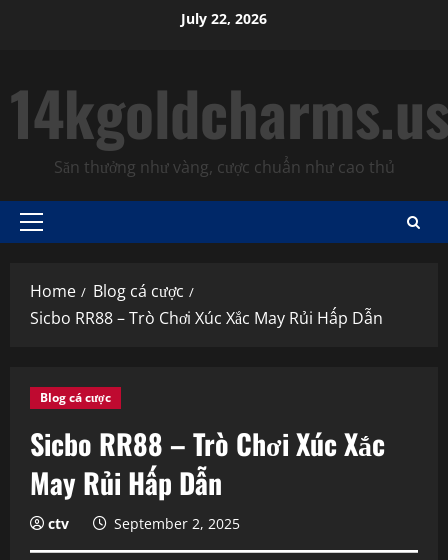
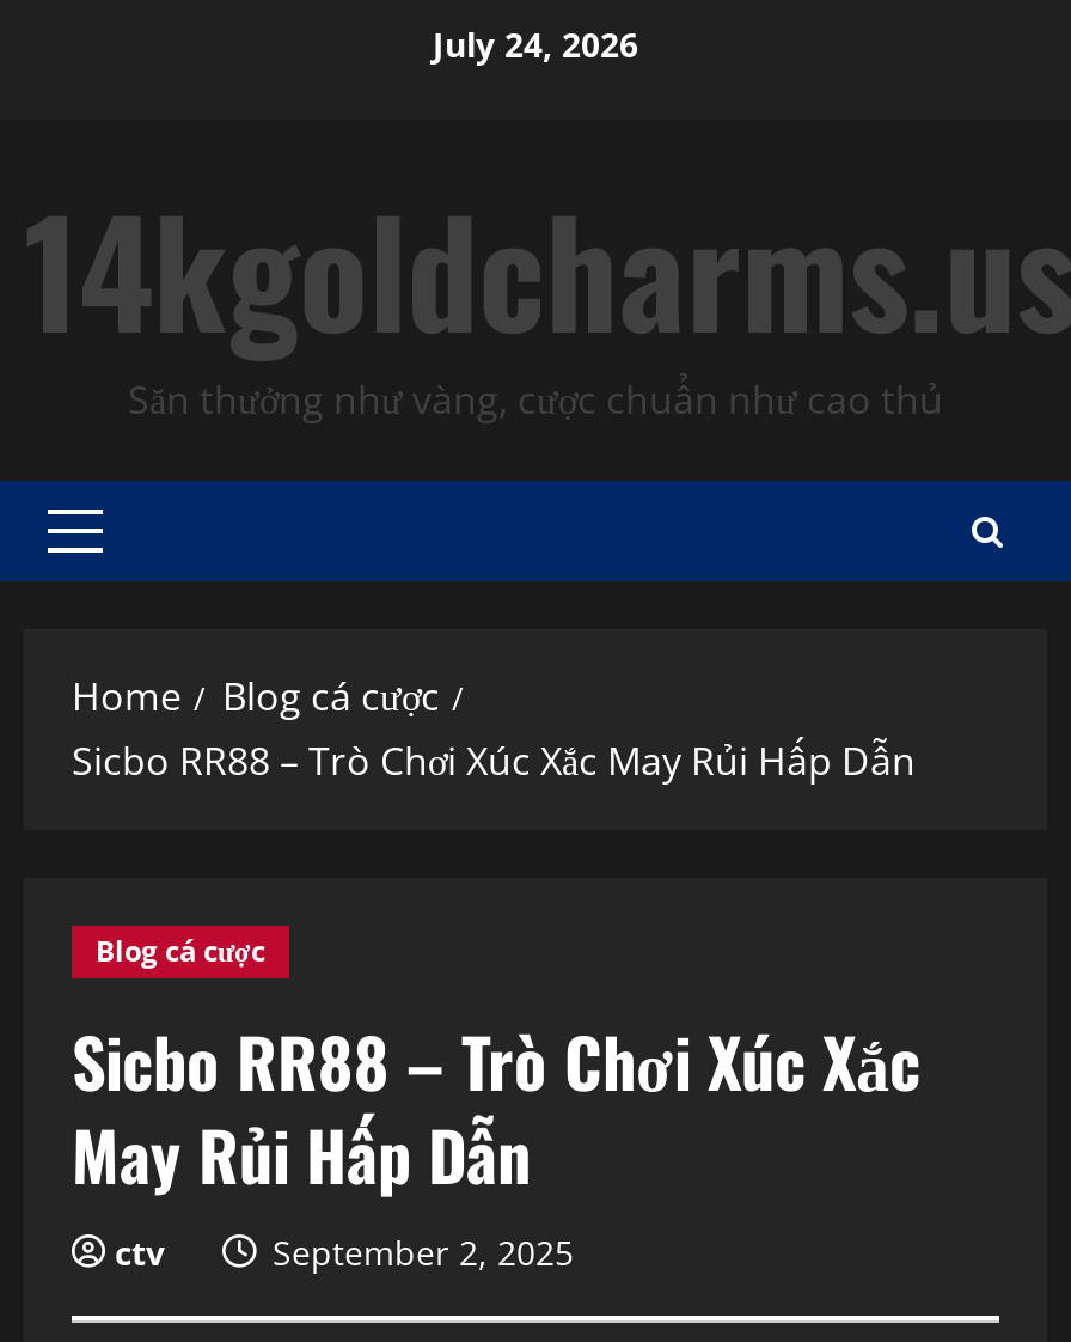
- July 22, 2026
+ July 24, 2026
